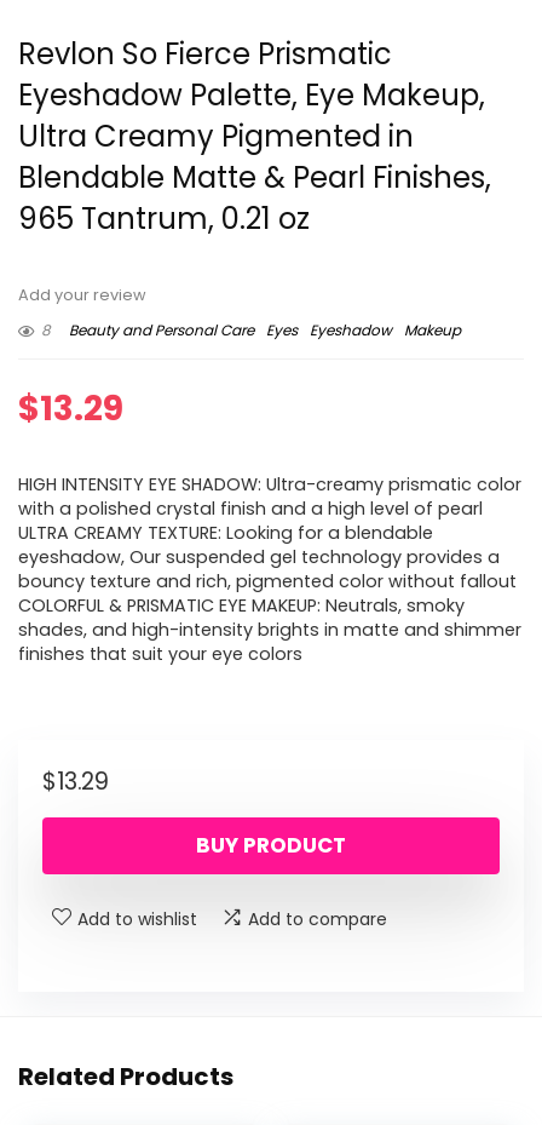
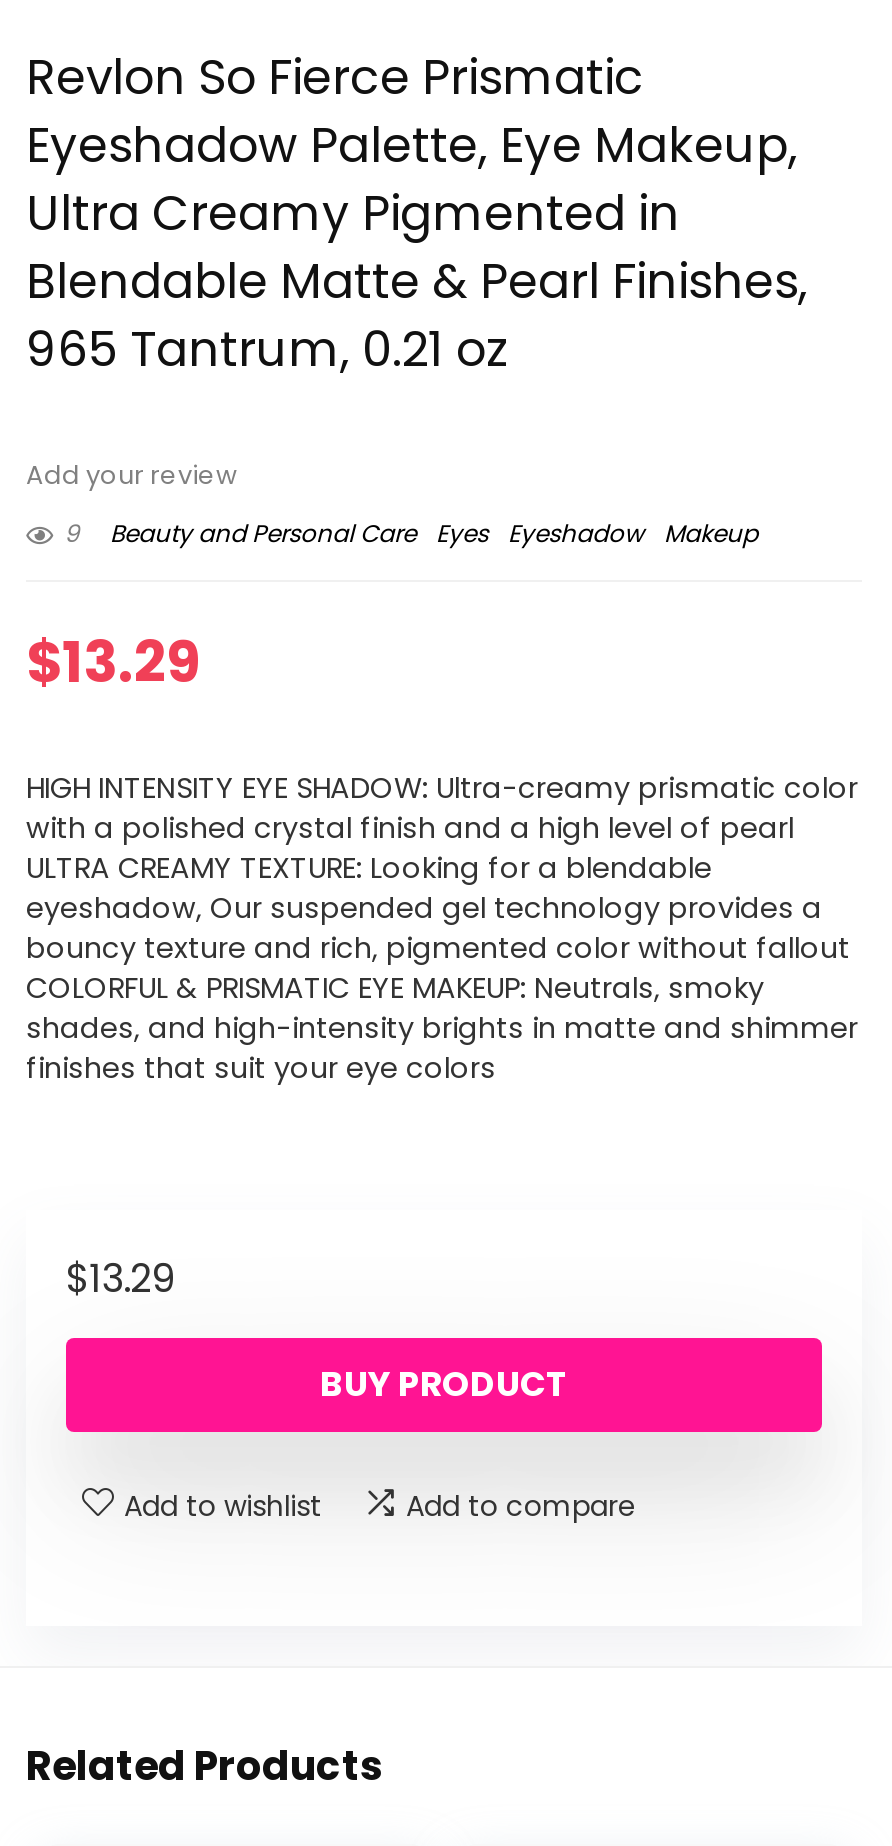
- 8 Beauty and Personal Care Eyes Eyeshadow Makeup
+ 9 Beauty and Personal Care Eyes Eyeshadow Makeup
